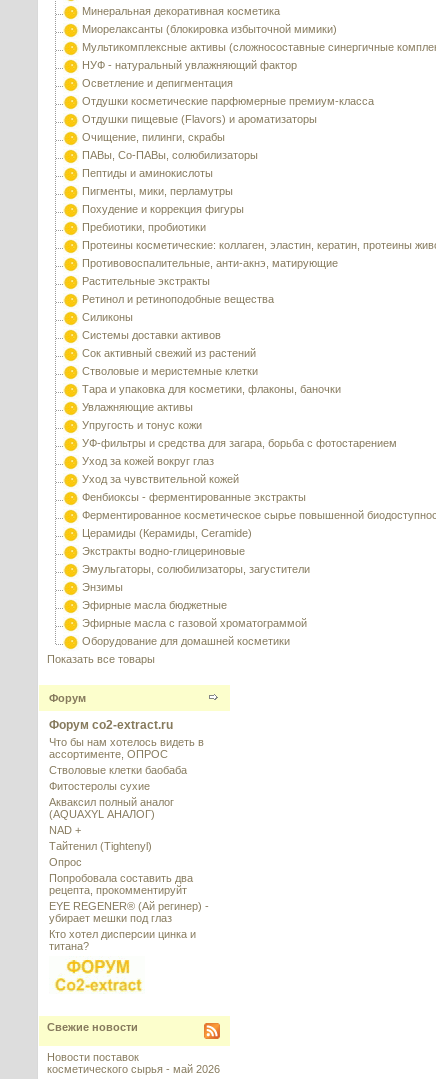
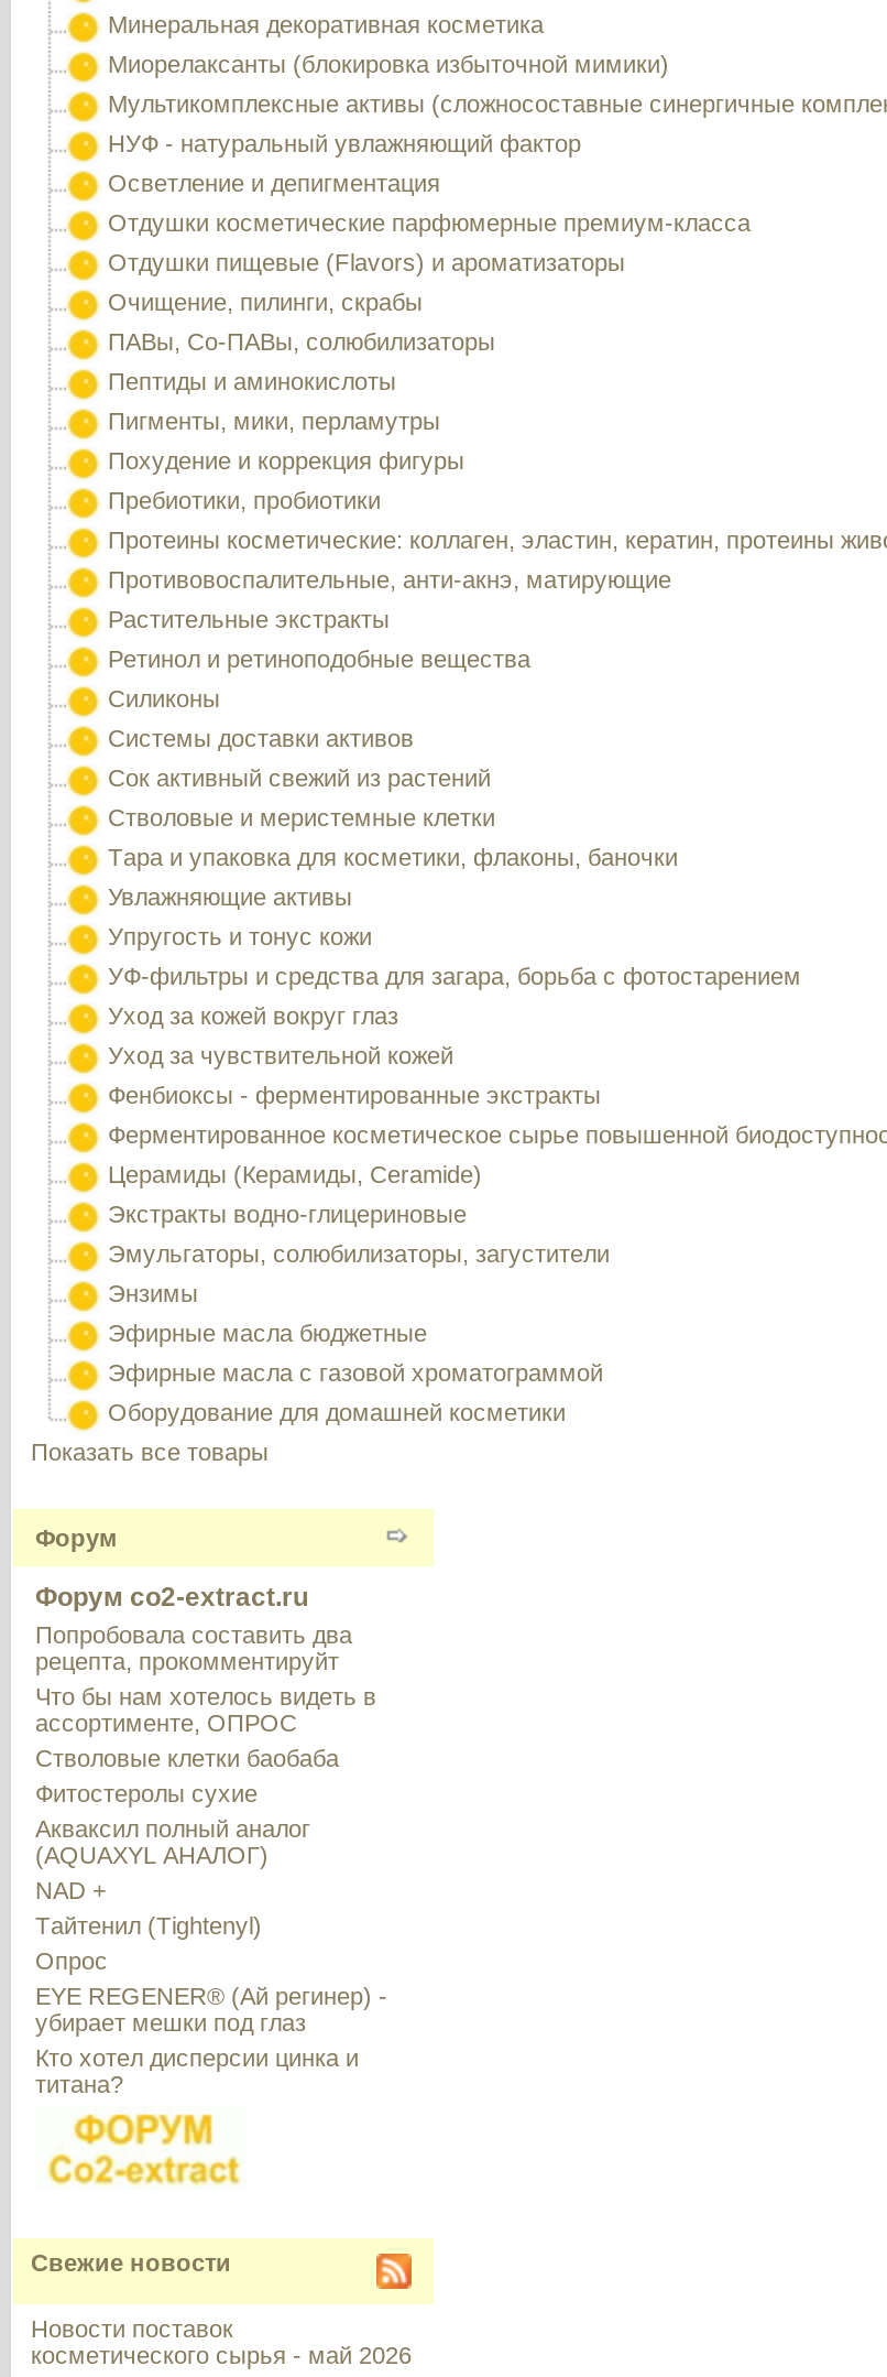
moved down: Что бы нам хотелось видеть в | ассортименте, ОПРОС | Стволовые клетки баобаба | ... | Тайтенил (Tightenyl) | Опрос

moved up: Попробовала составить два | рецепта, прокомментируйт
